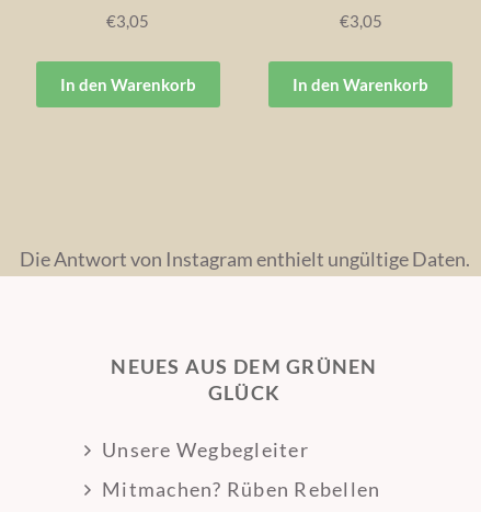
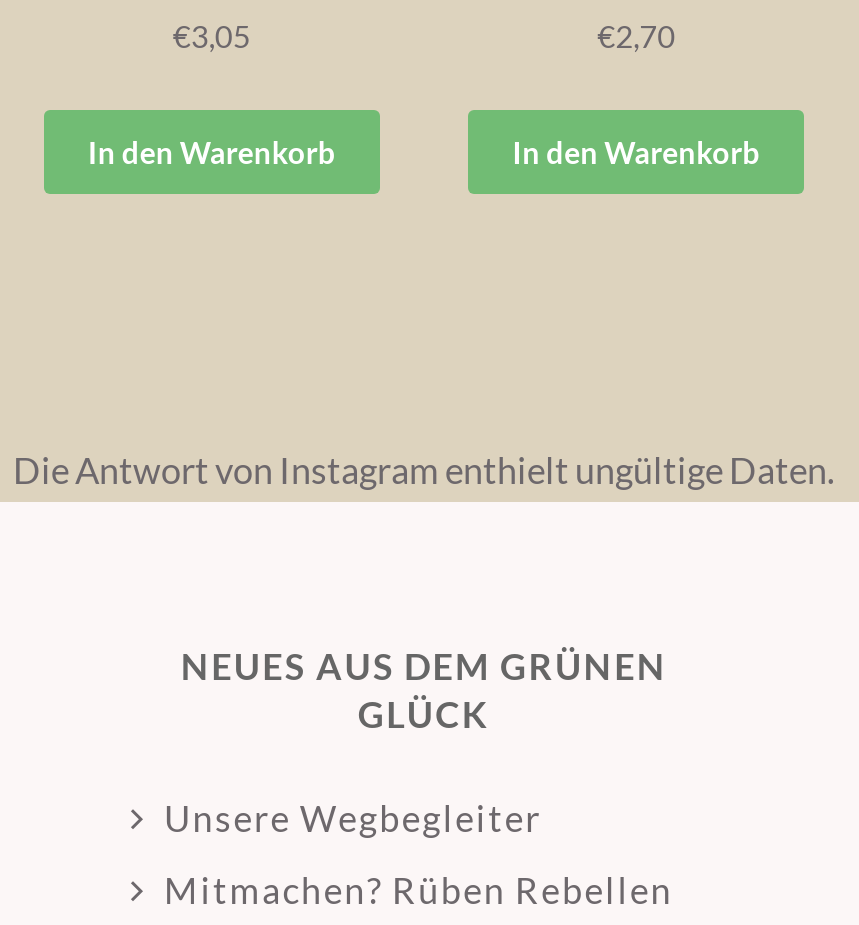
- €3,05
+ €2,70
